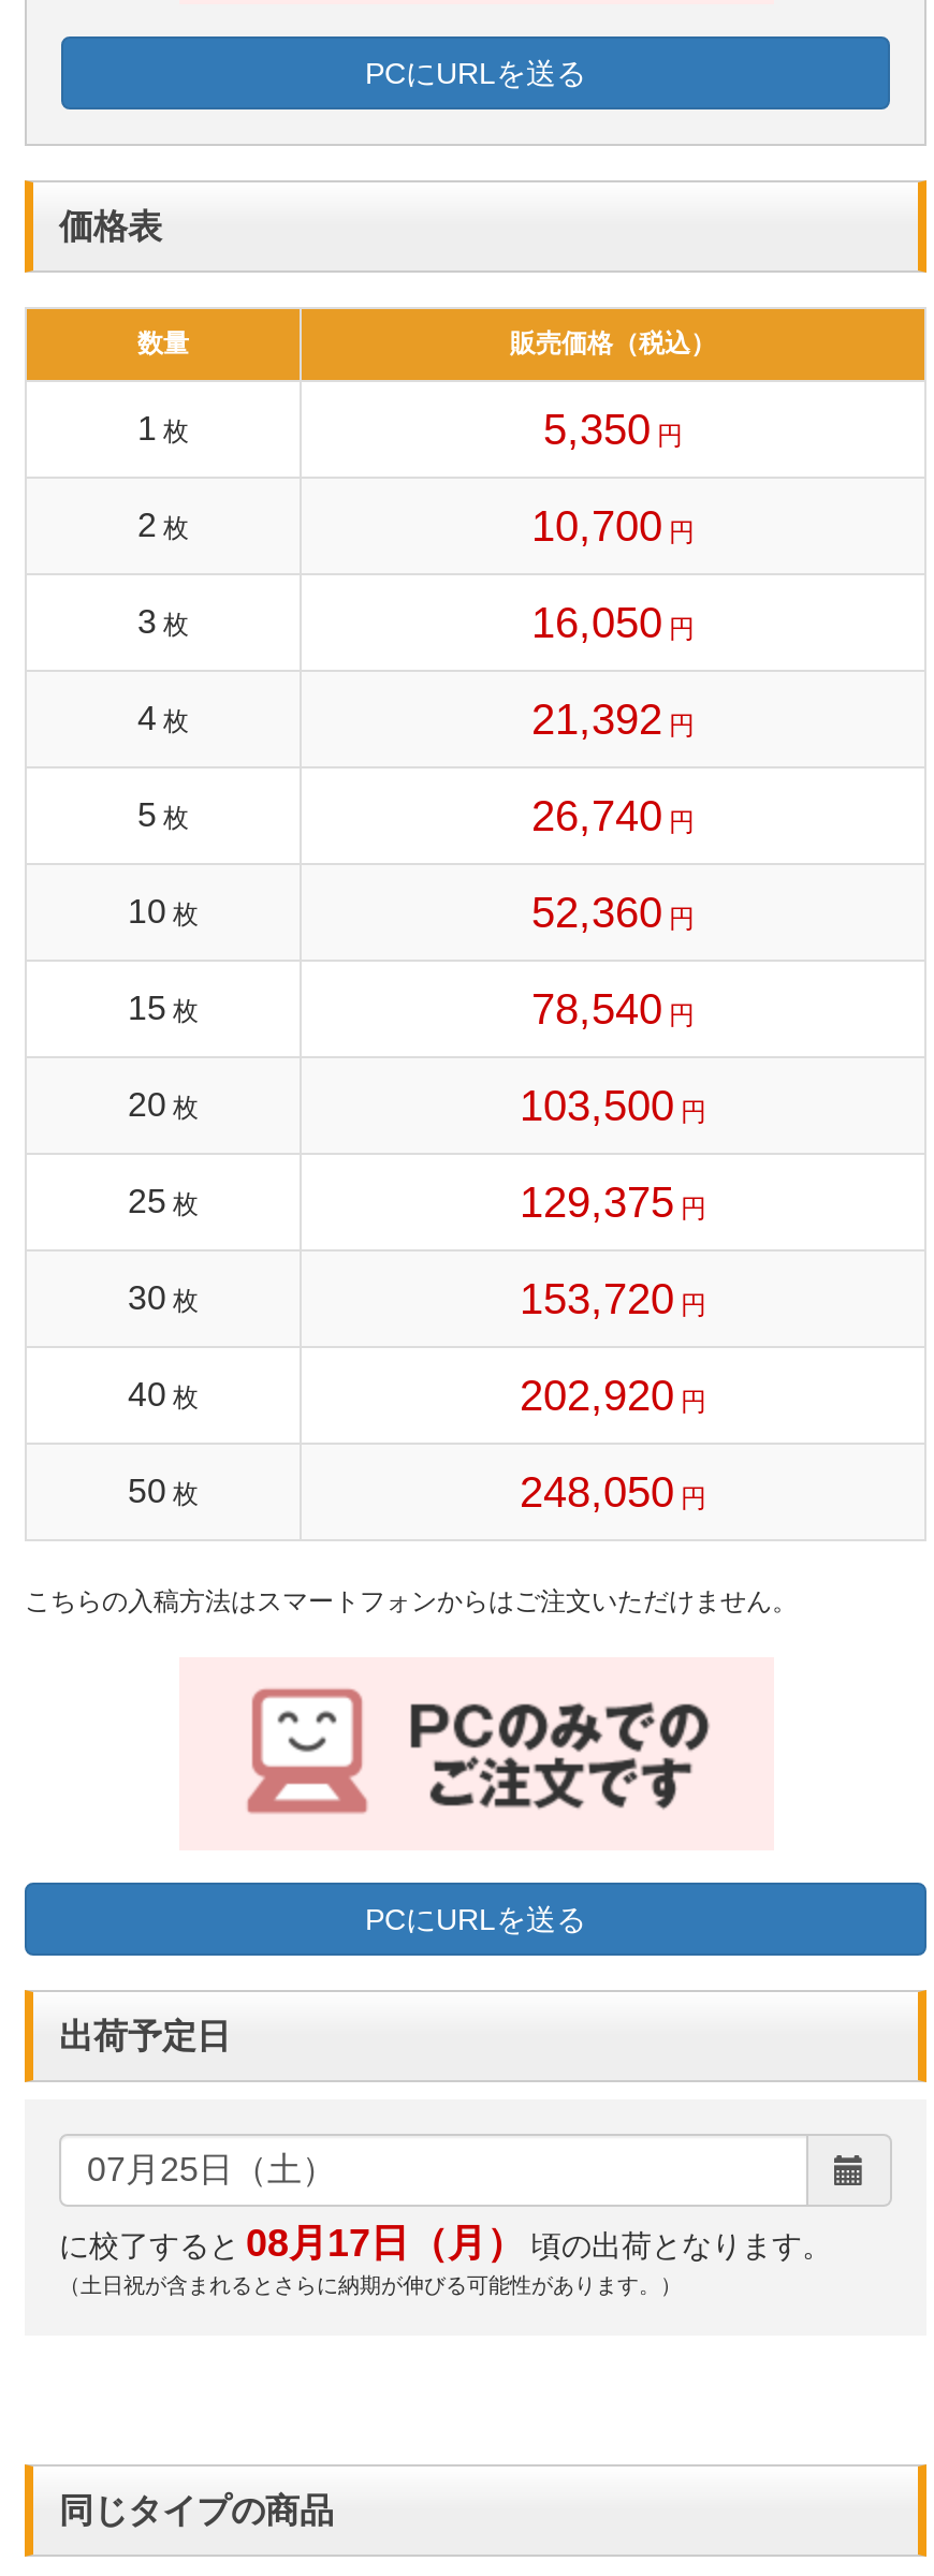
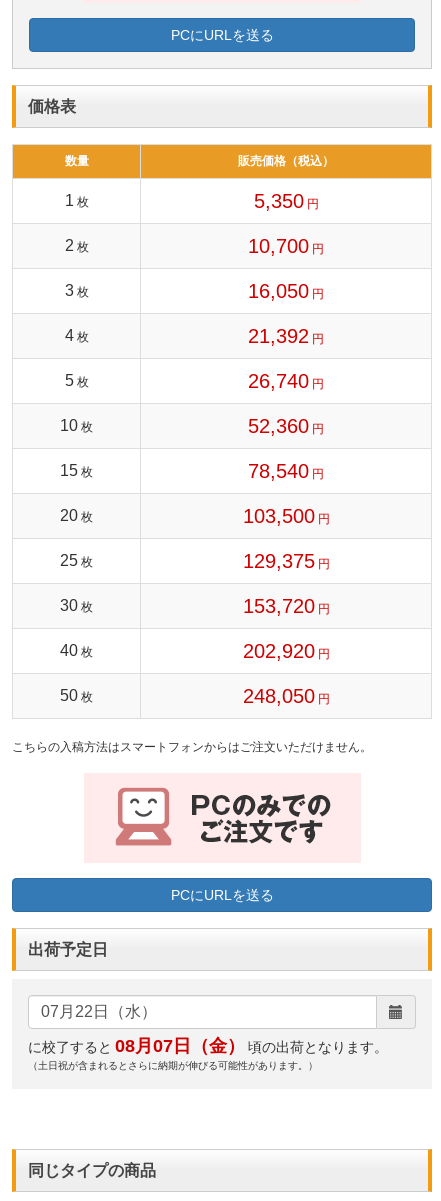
- に校了すると 08月17日（月） 頃の出荷となります。
+ に校了すると 08月07日（金） 頃の出荷となります。
